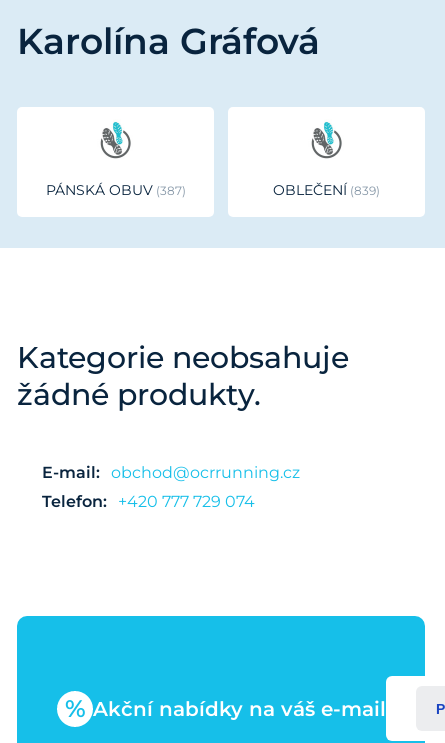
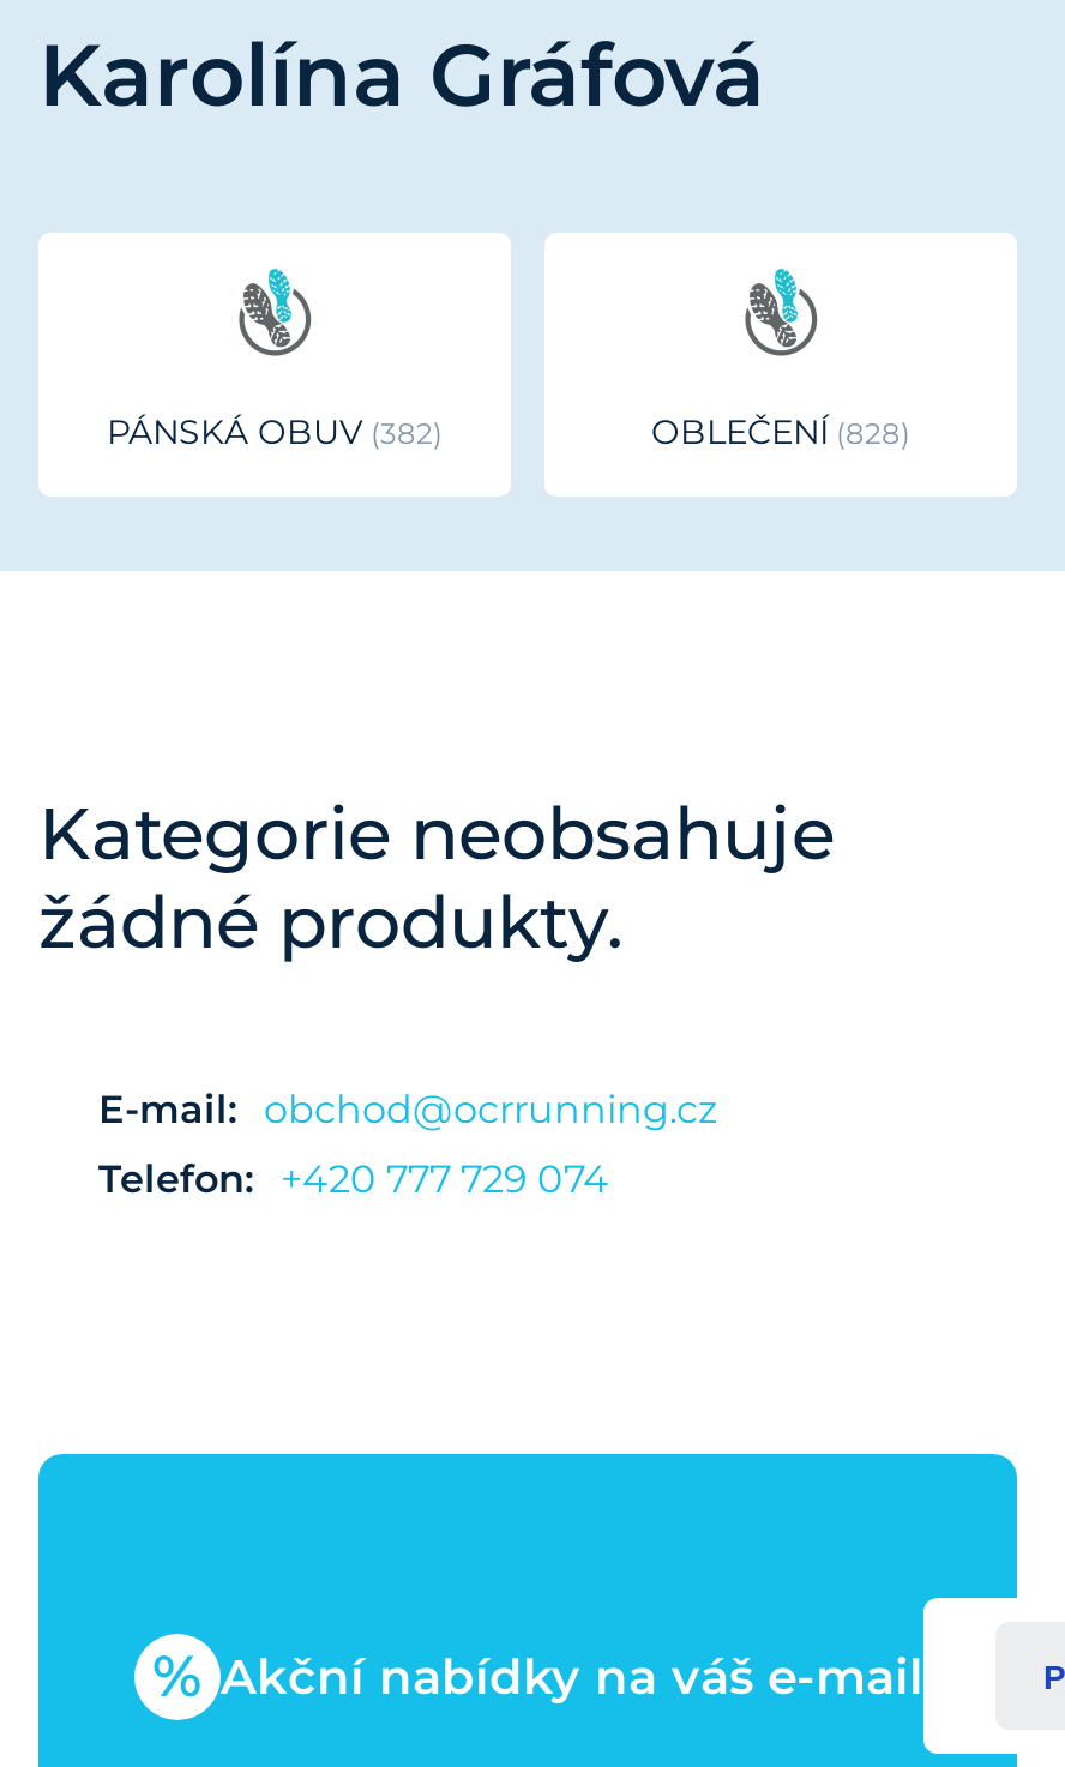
- PÁNSKÁ OBUV 387
+ PÁNSKÁ OBUV 382

- OBLEČENÍ 839
+ OBLEČENÍ 828
